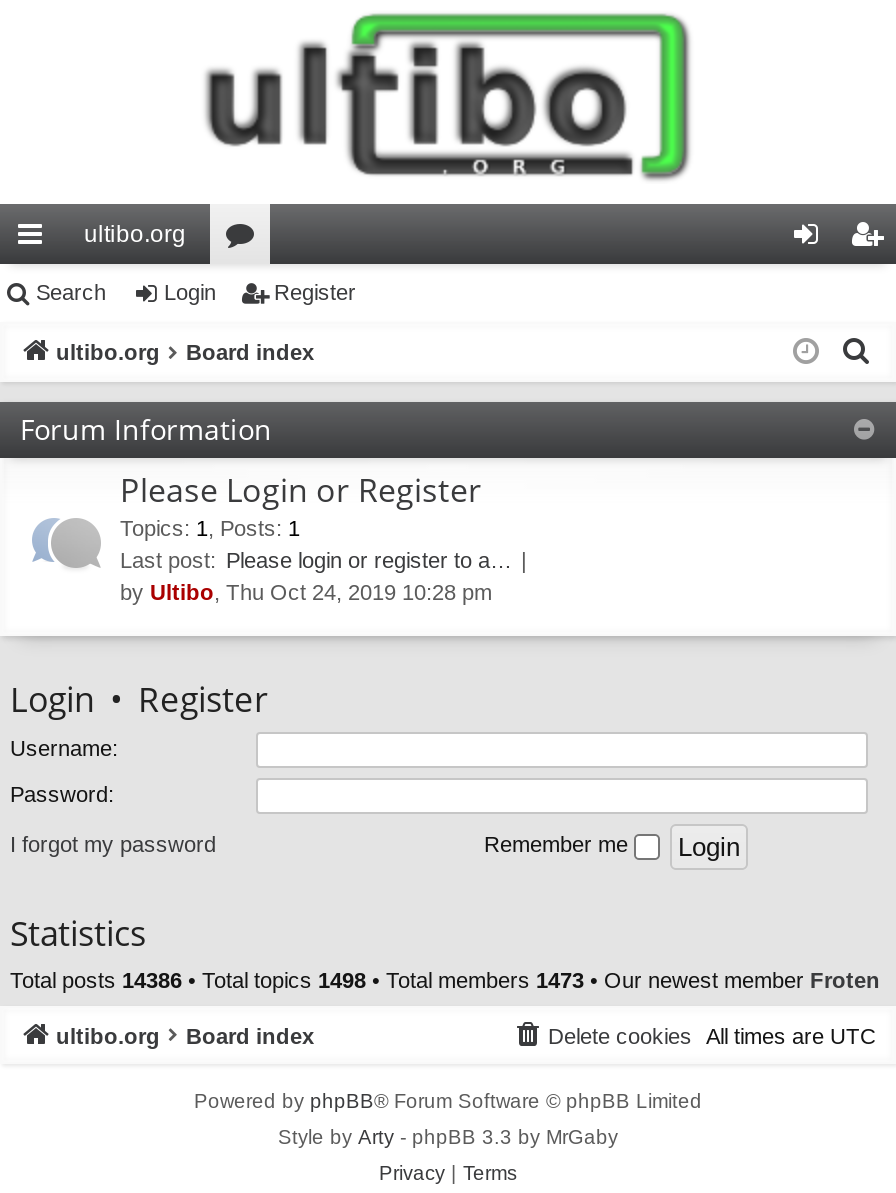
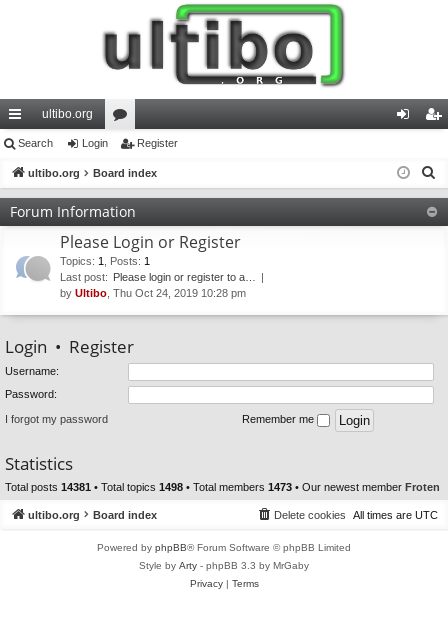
- Total posts 14386 • Total topics 1498 • Total members 1473 • Our newest member Froten
+ Total posts 14381 • Total topics 1498 • Total members 1473 • Our newest member Froten
